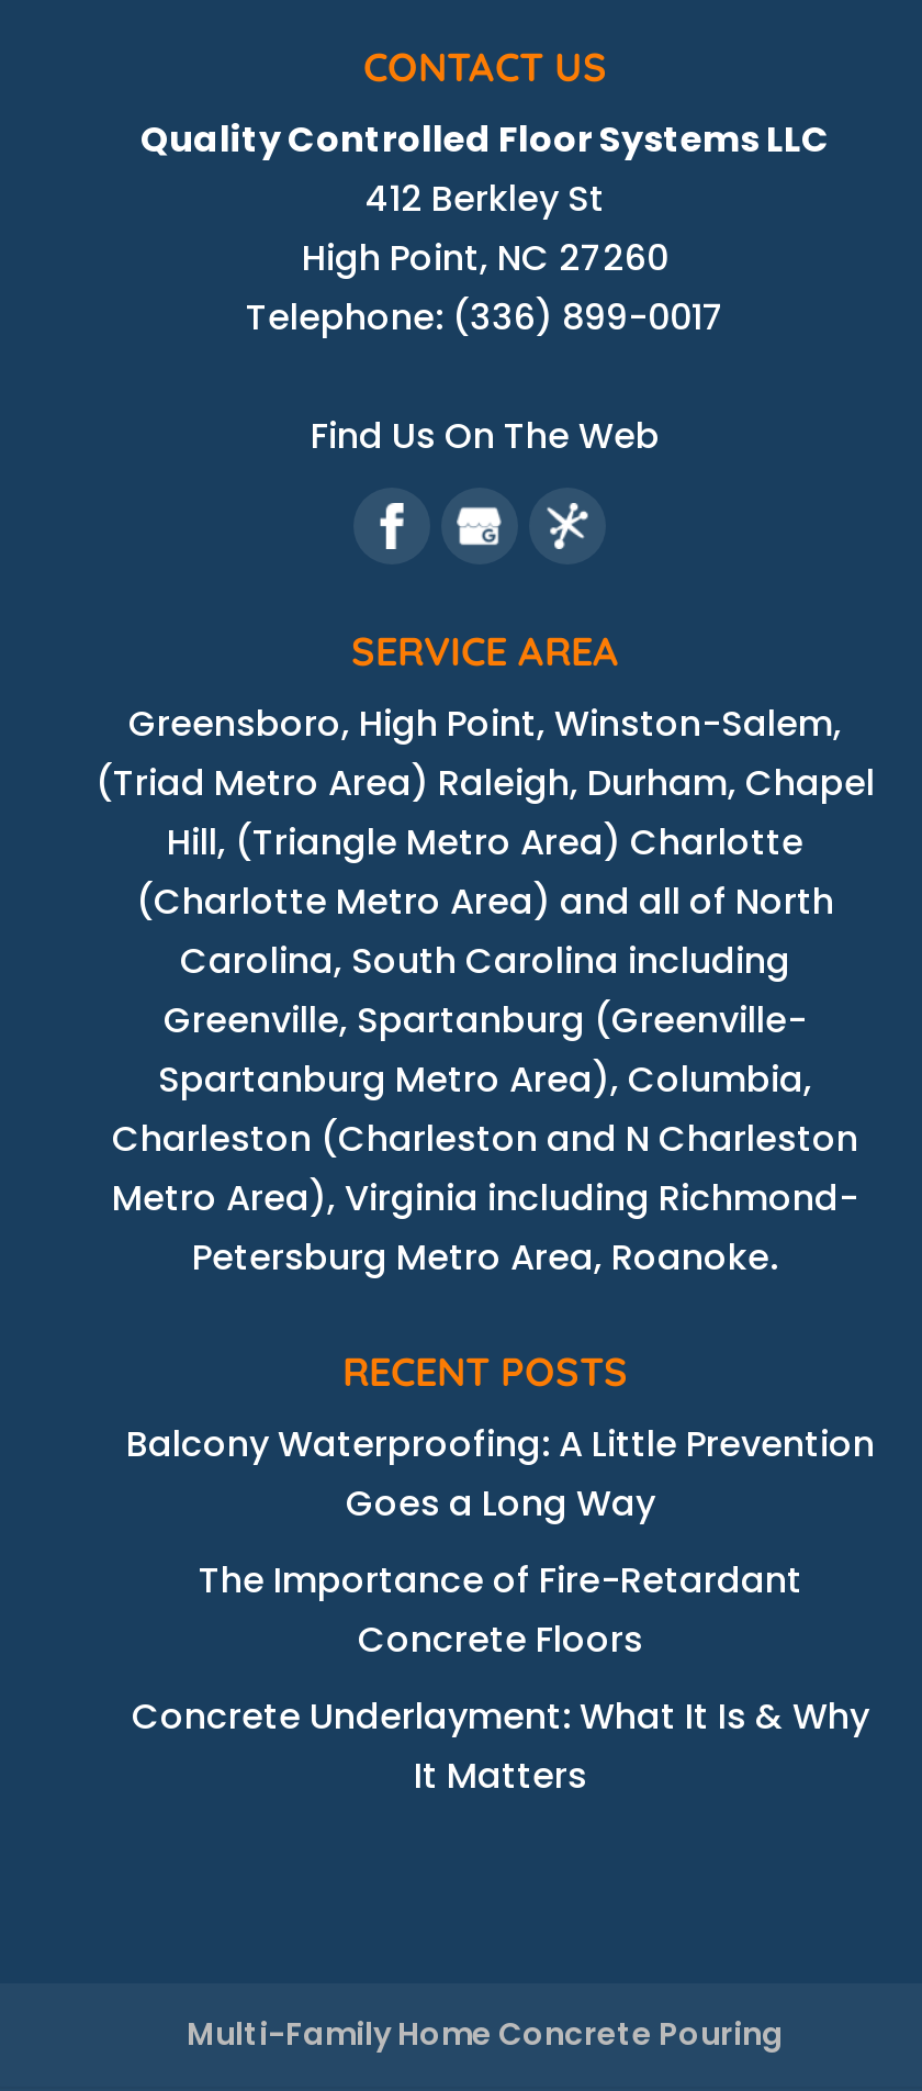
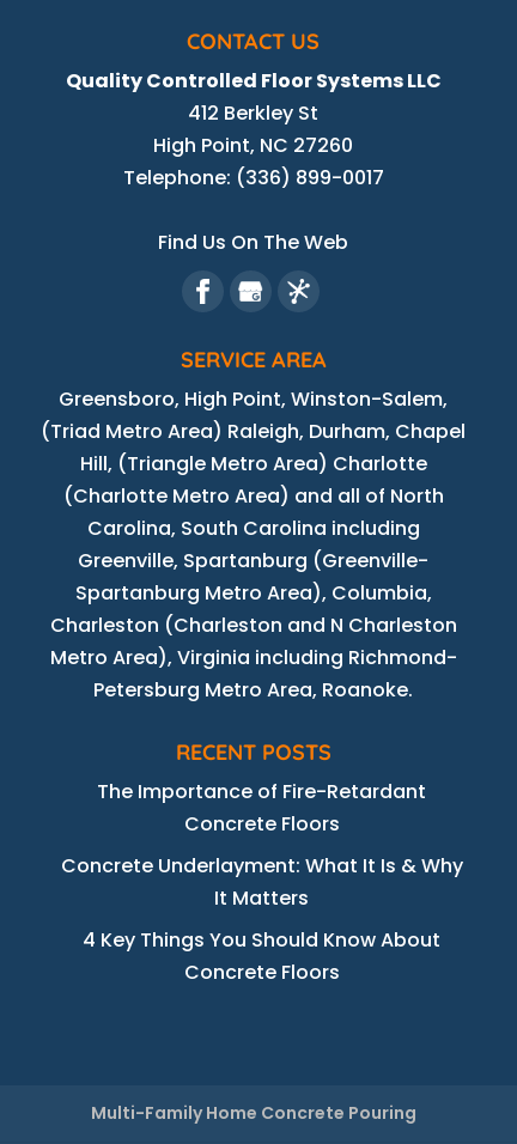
- Balcony Waterproofing: A Little Prevention
- Goes a Long Way

moved up: The Importance of Fire-Retardant | Concrete Floors | Concrete Underlayment: What It Is & Why | It Matters

+ 4 Key Things You Should Know About
+ Concrete Floors
